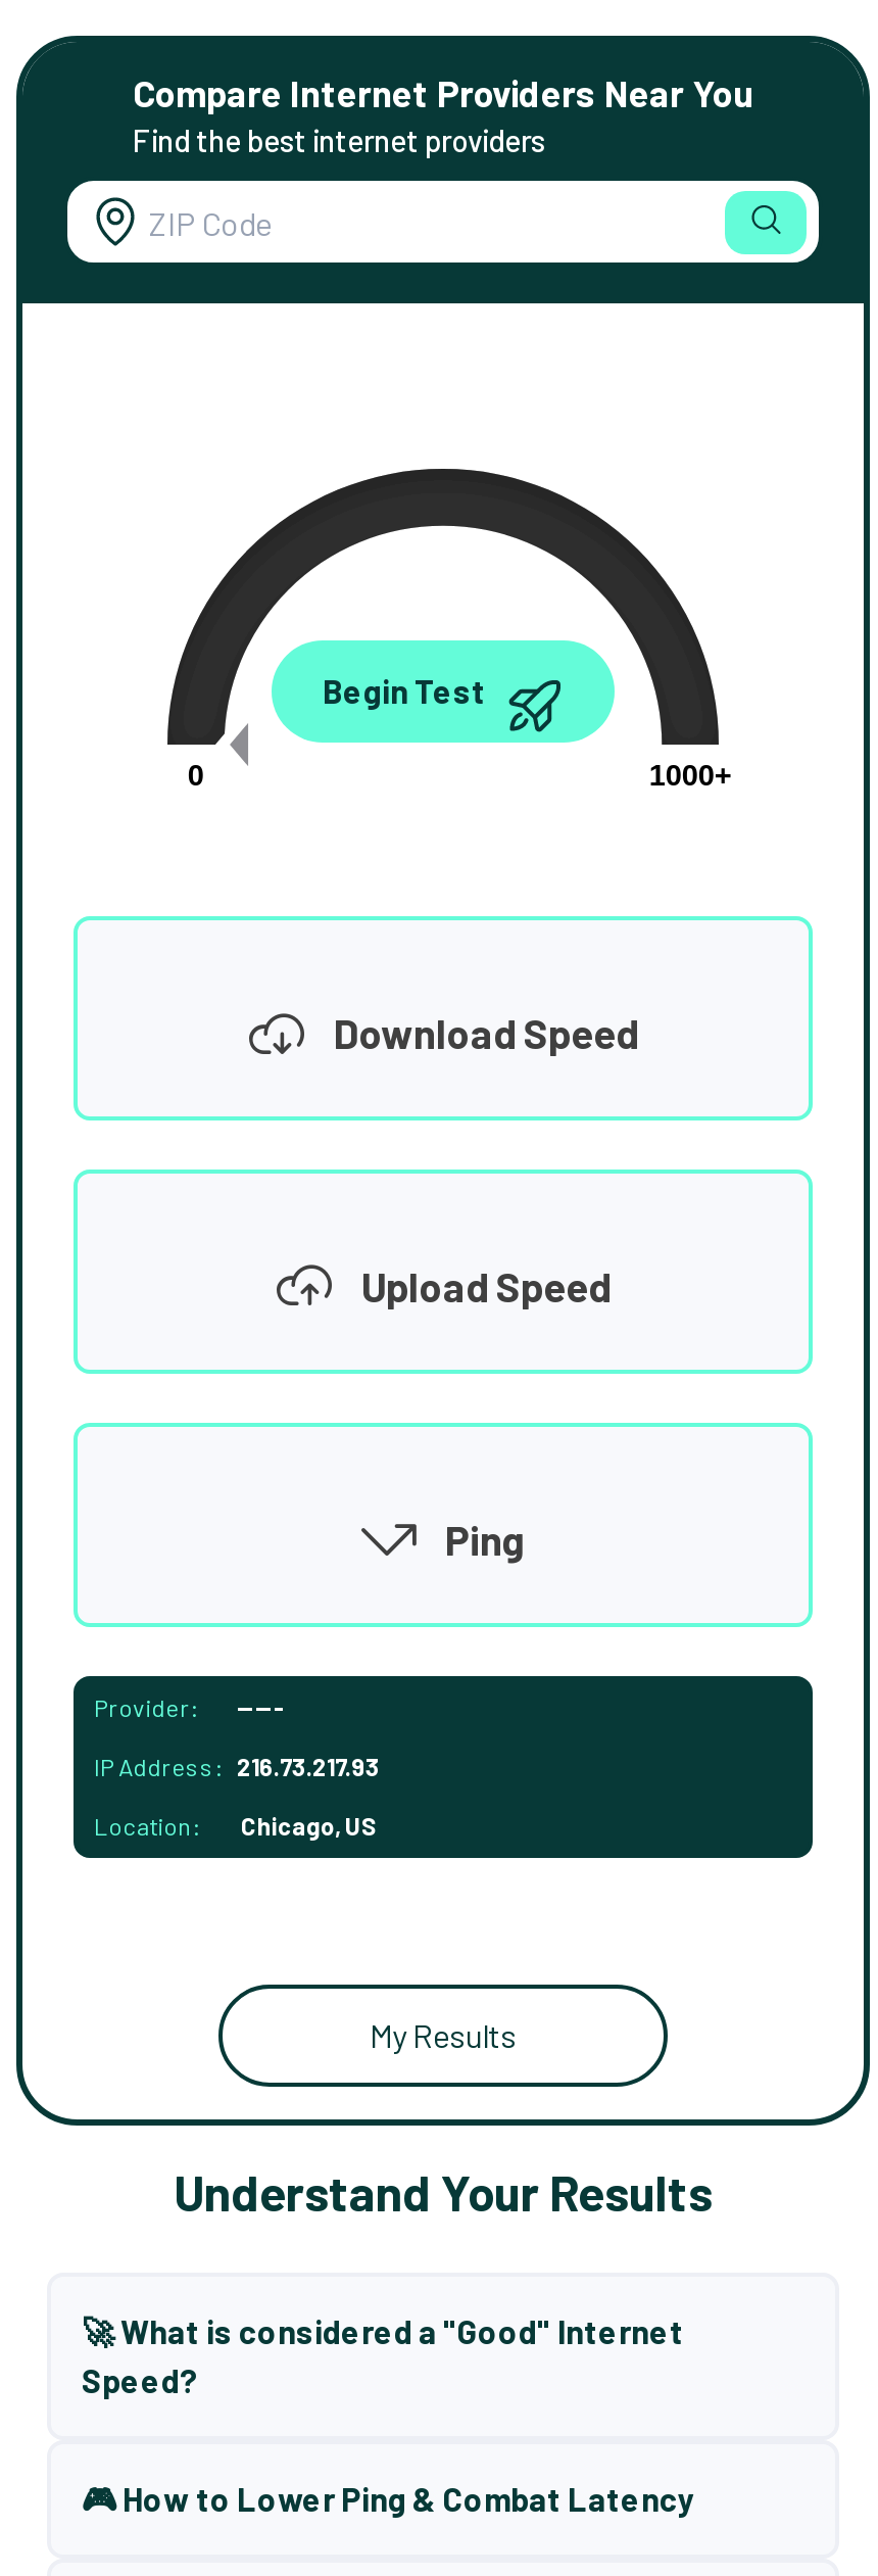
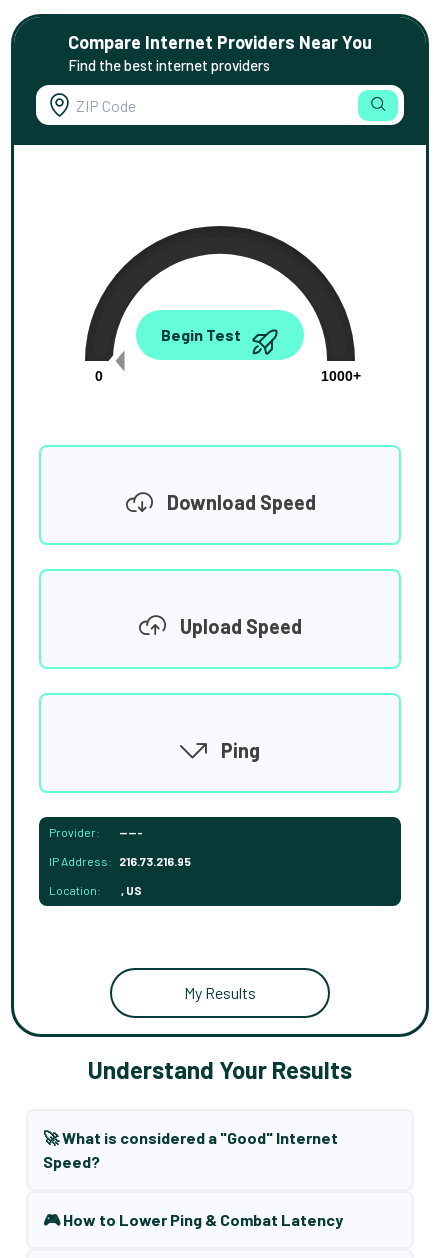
- IP Address: 216.73.217.93
+ IP Address: 216.73.216.95

- Chicago, US
+ , US
